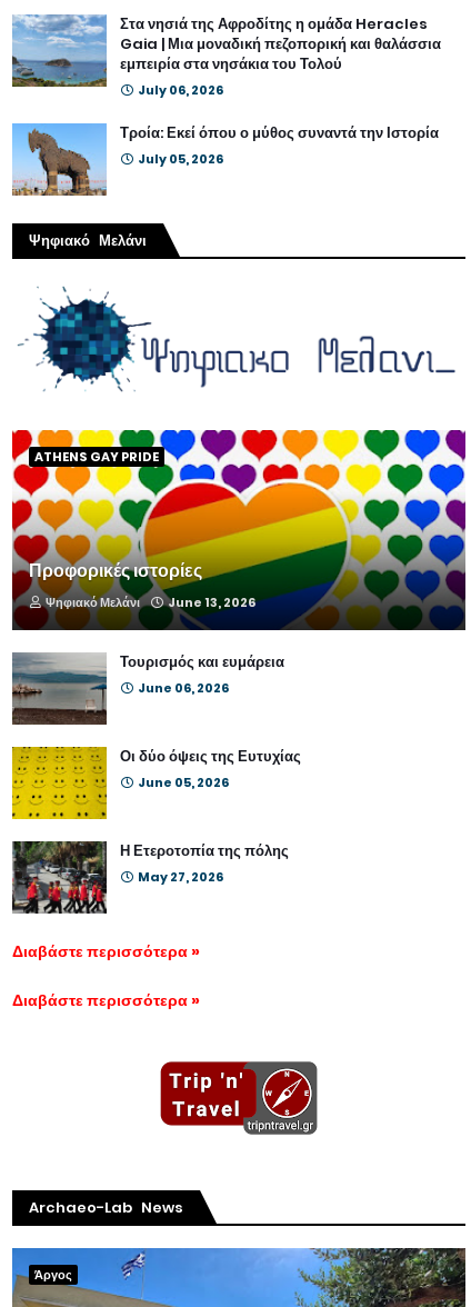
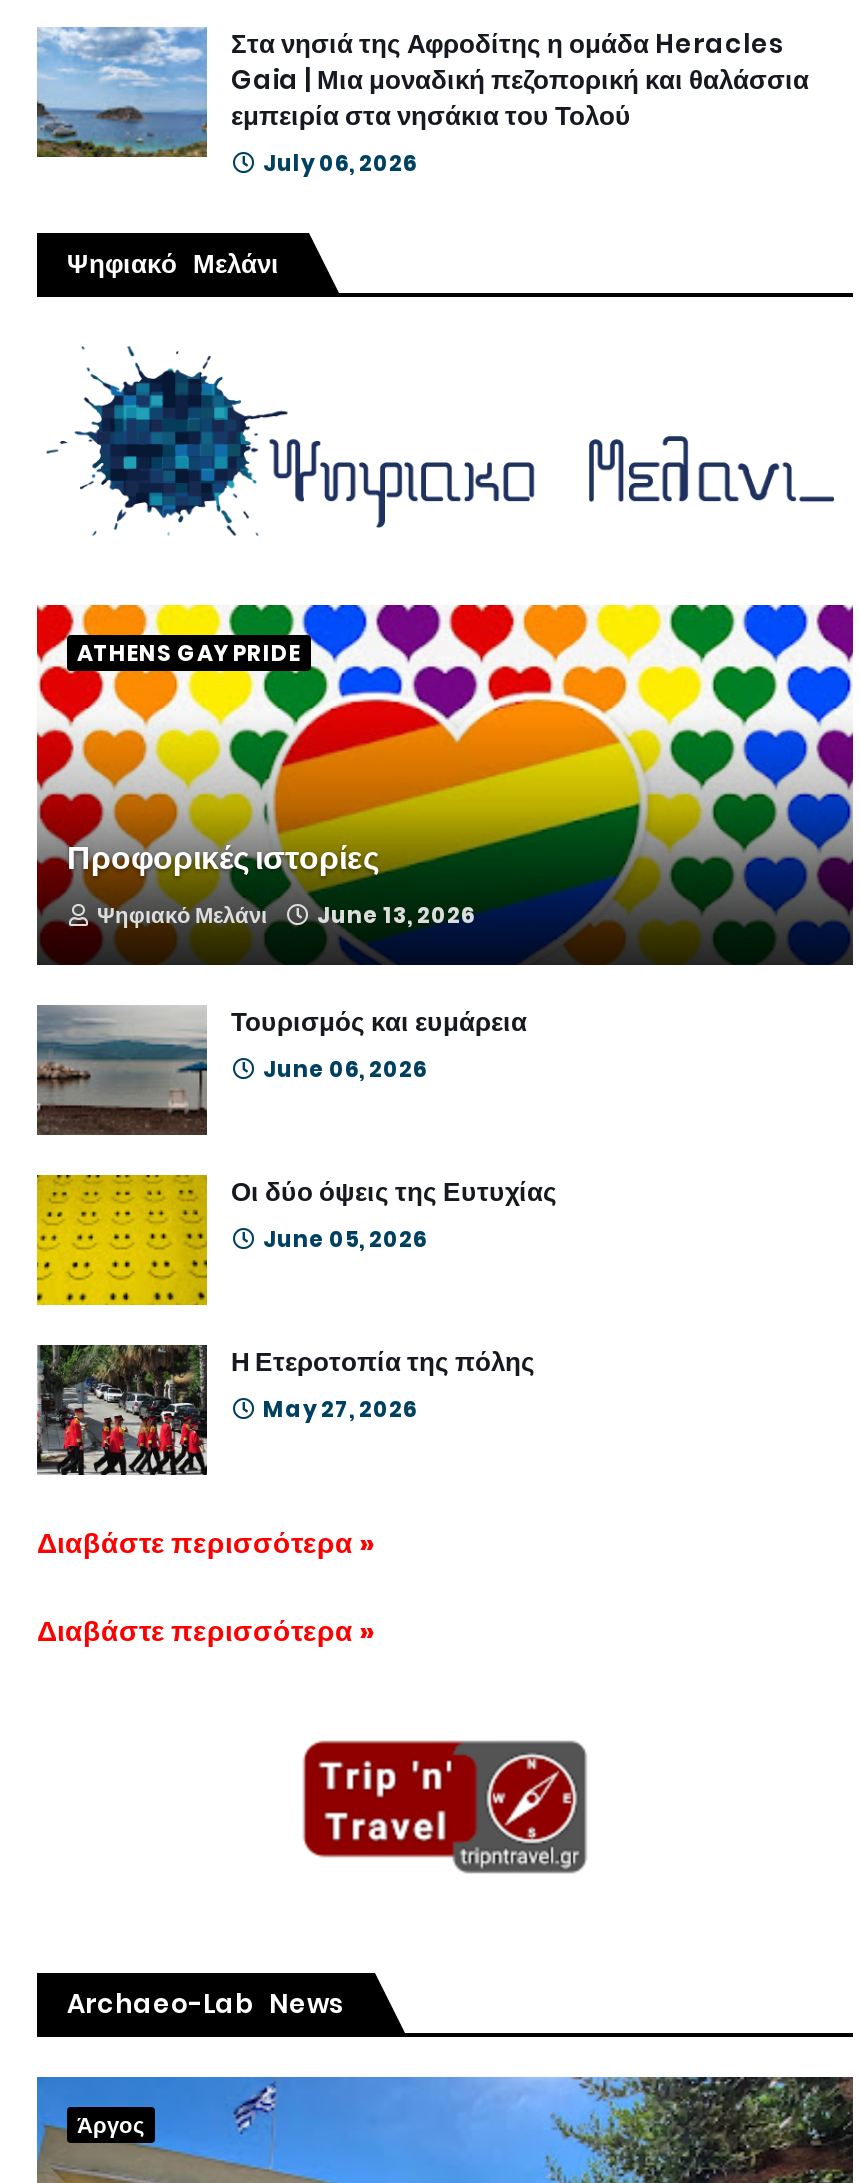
- [image]
- Τροία: Εκεί όπου ο μύθος συναντά την Ιστορία
- July 05, 2026
